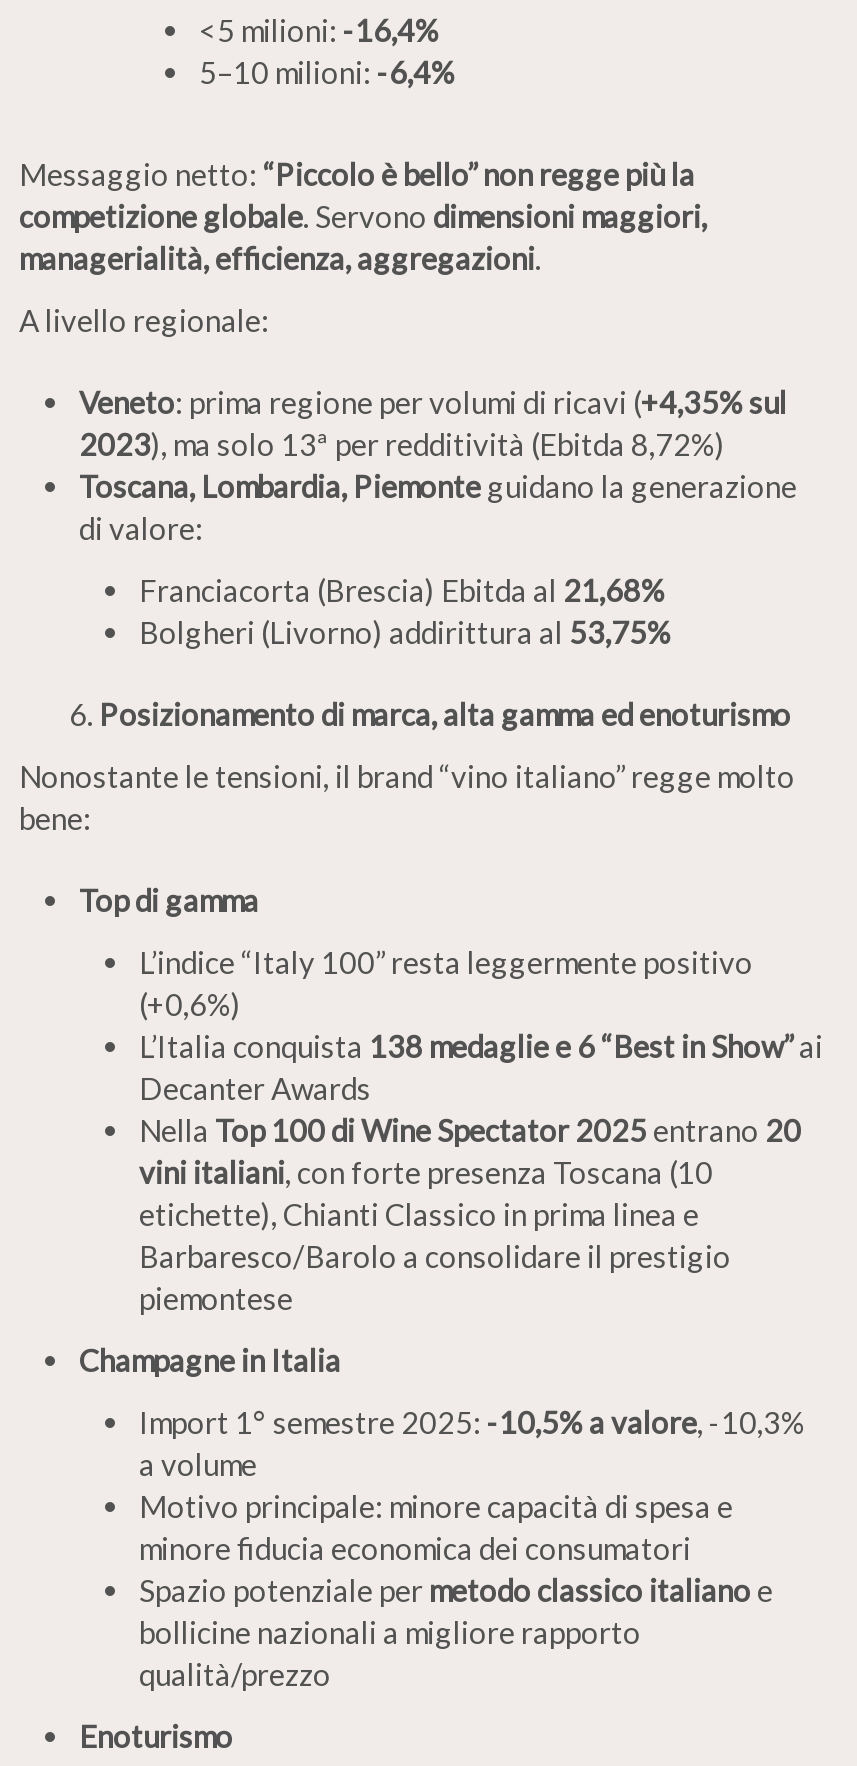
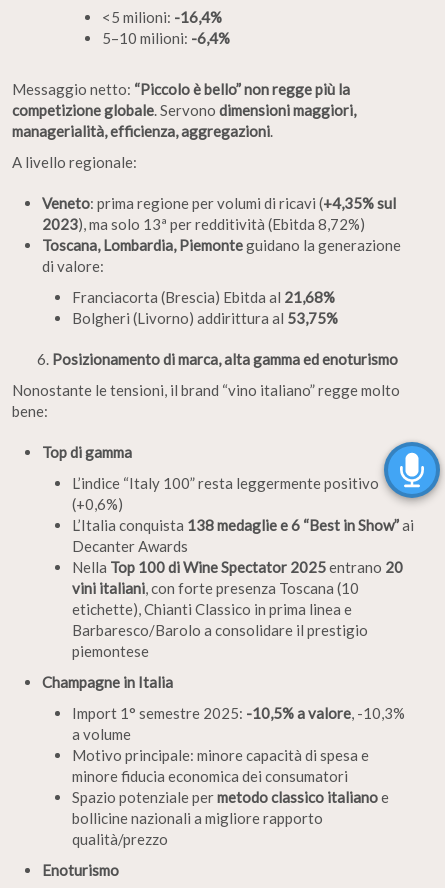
+ [image]
